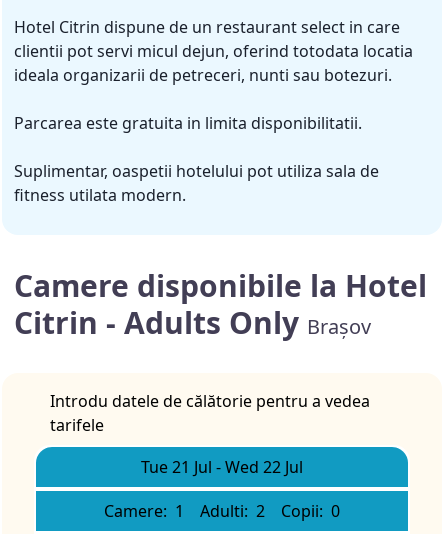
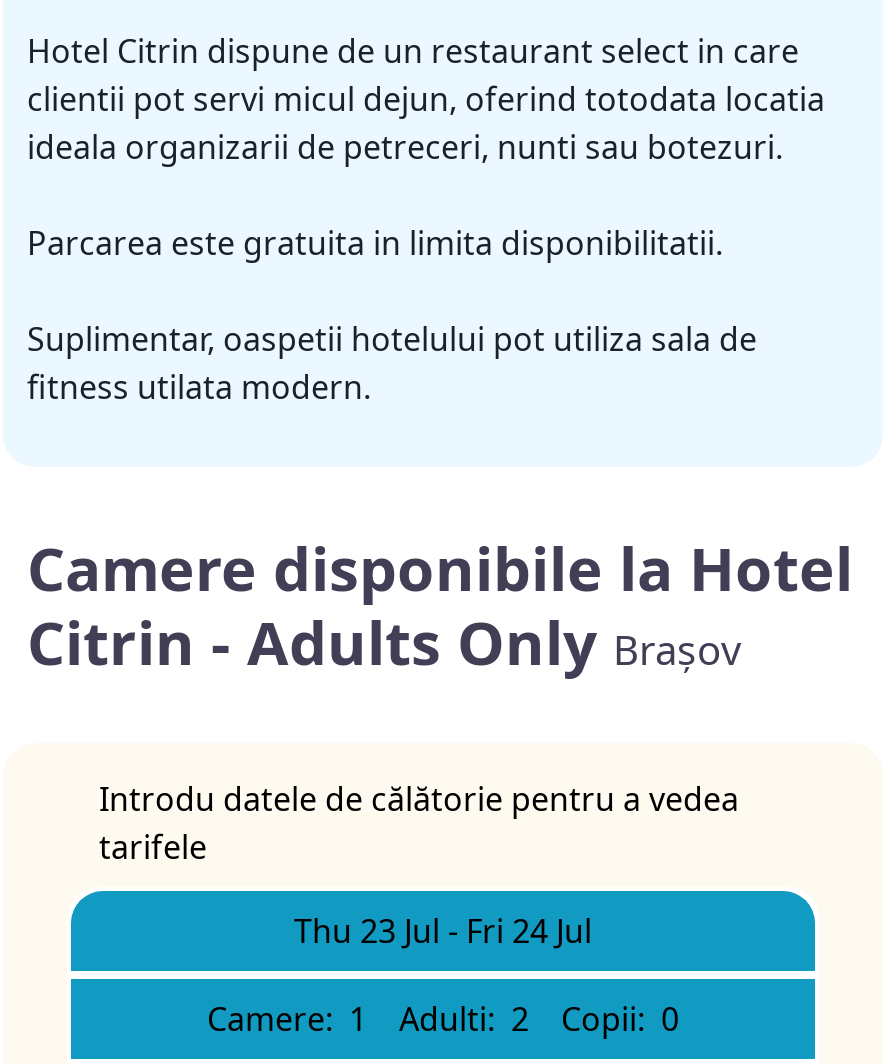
- Tue 21 Jul - Wed 22 Jul
+ Thu 23 Jul - Fri 24 Jul
